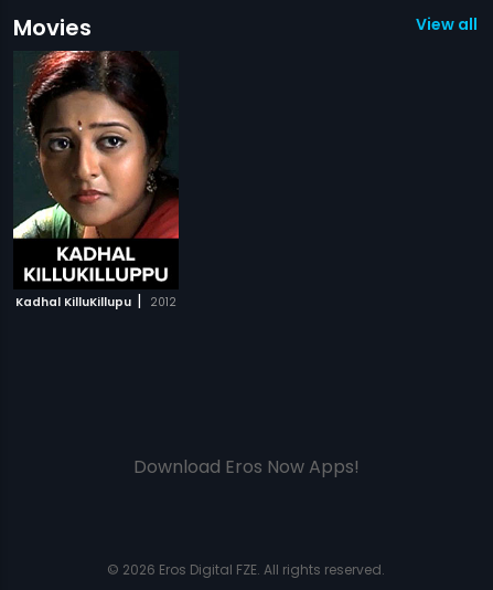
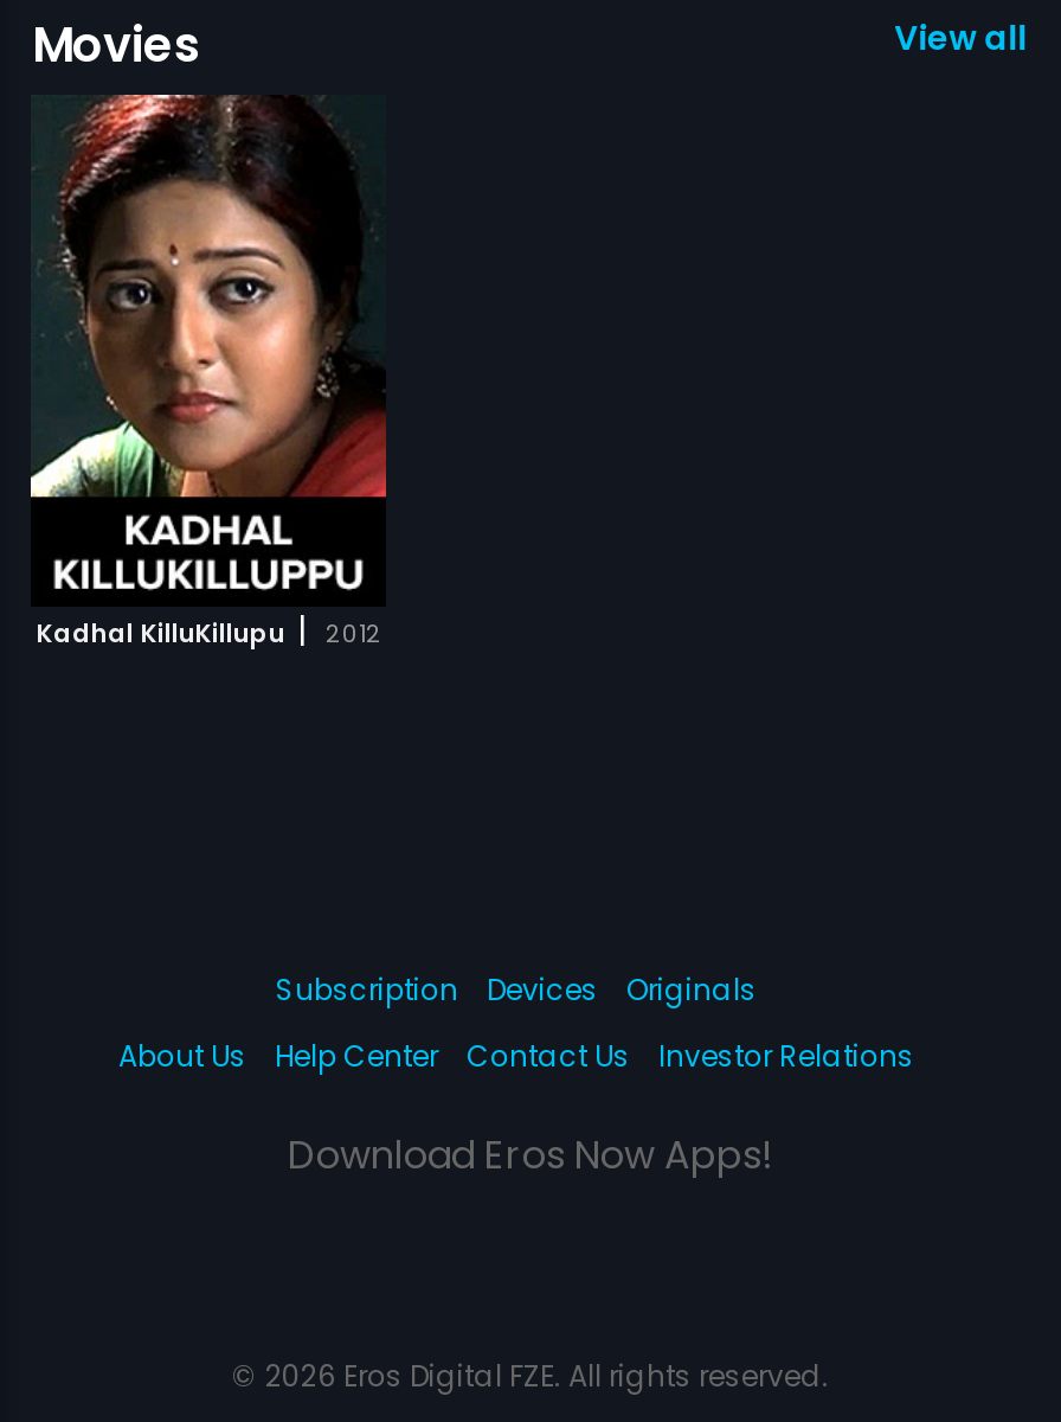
+ Subscription
+ Devices
+ Originals
+ About Us
+ Help Center
+ Contact Us
+ Investor Relations
